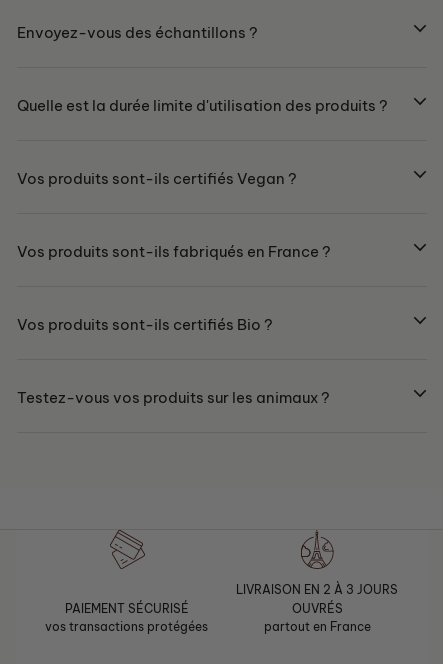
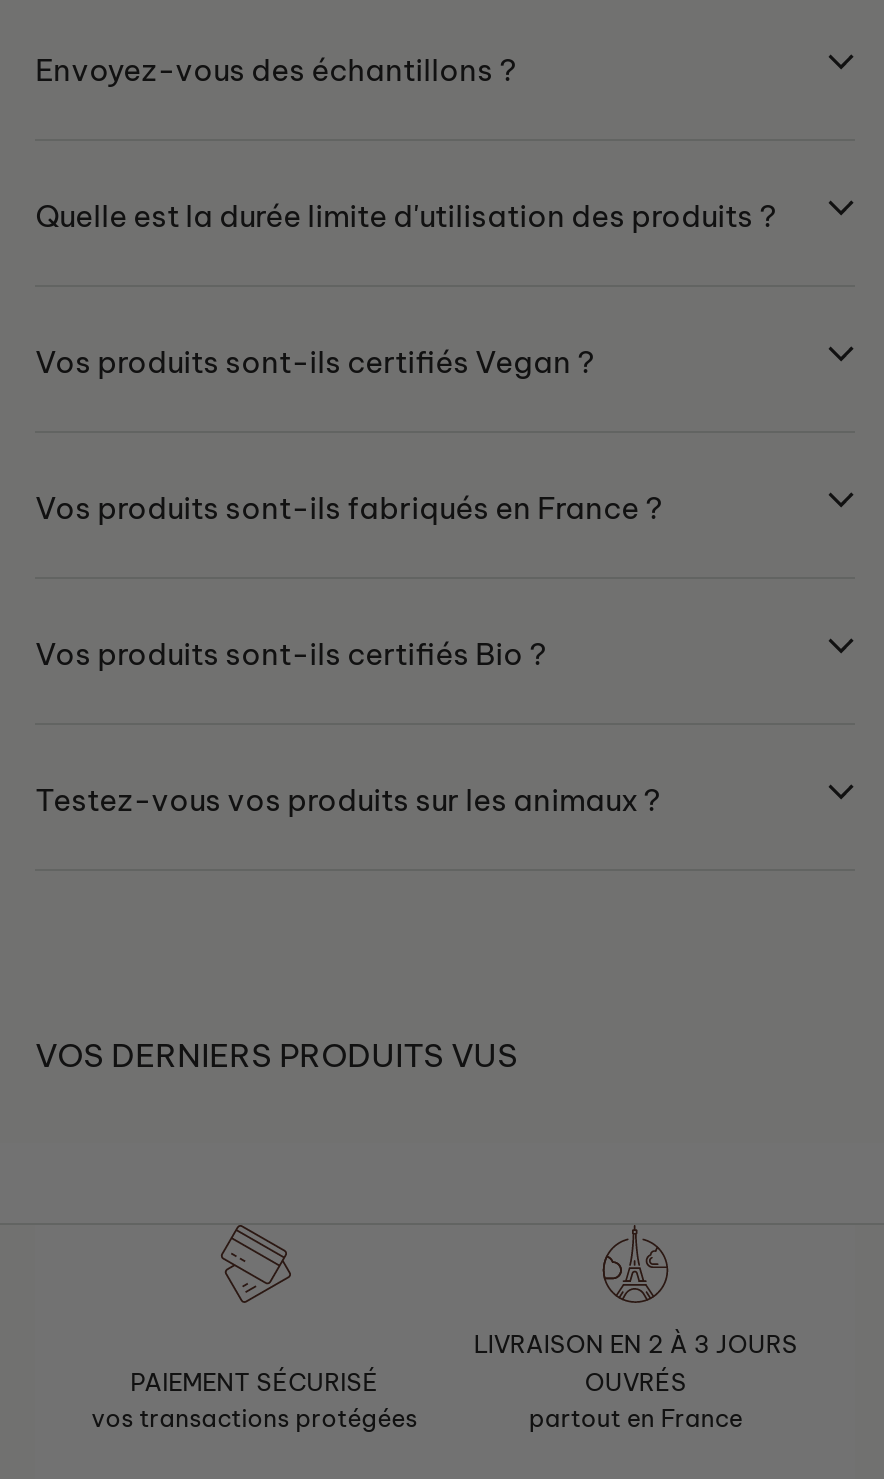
+ VOS DERNIERS PRODUITS VUS
